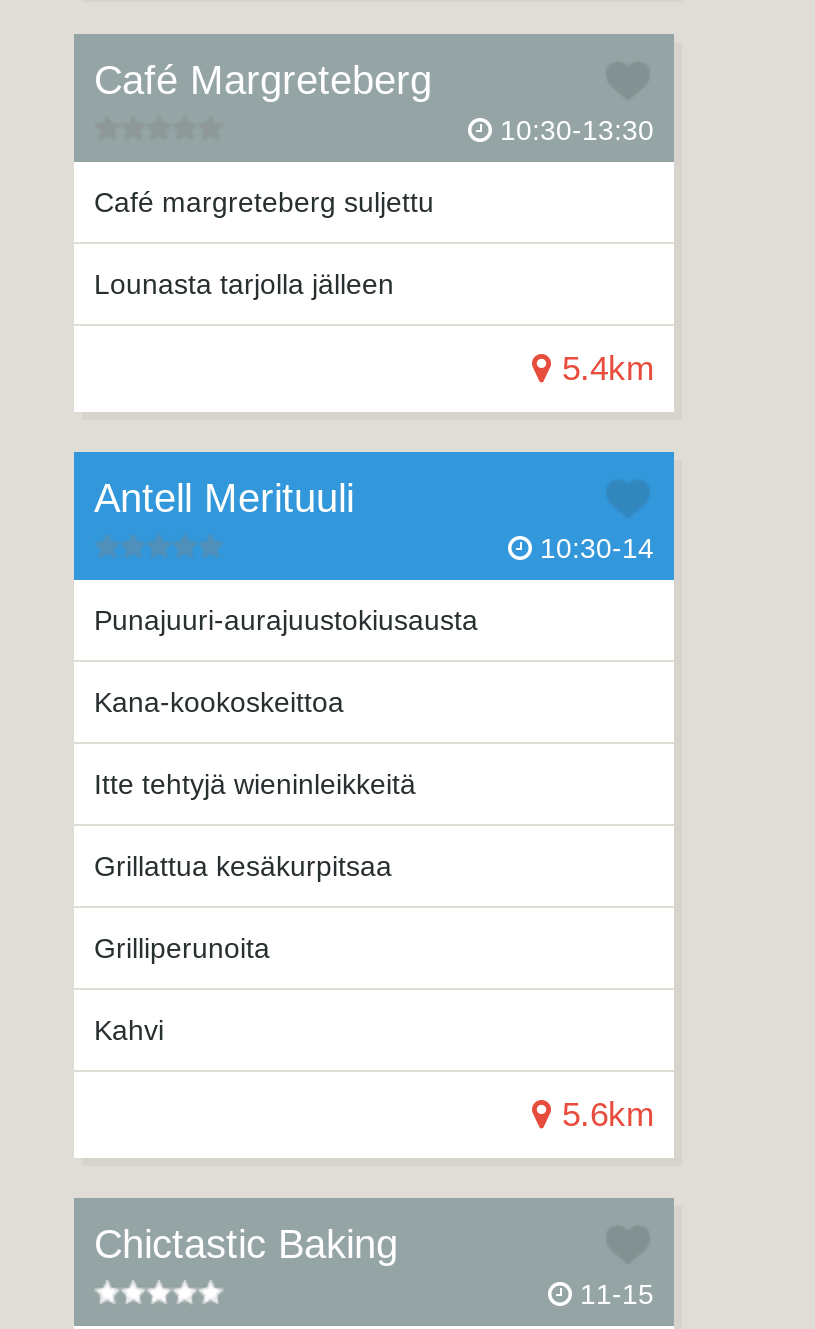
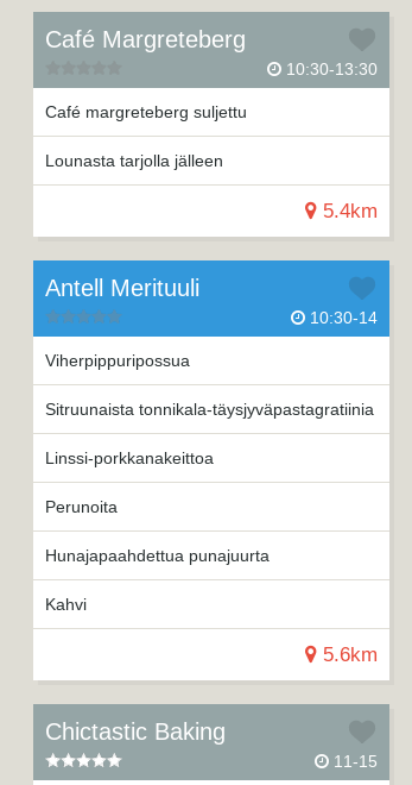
- Punajuuri-aurajuustokiusausta
+ Viherpippuripossua

- Kana-kookoskeittoa
+ Sitruunaista tonnikala-täysjyväpastagratiinia

- Itte tehtyjä wieninleikkeitä
+ Linssi-porkkanakeittoa

- Grillattua kesäkurpitsaa
+ Perunoita

- Grilliperunoita
+ Hunajapaahdettua punajuurta
